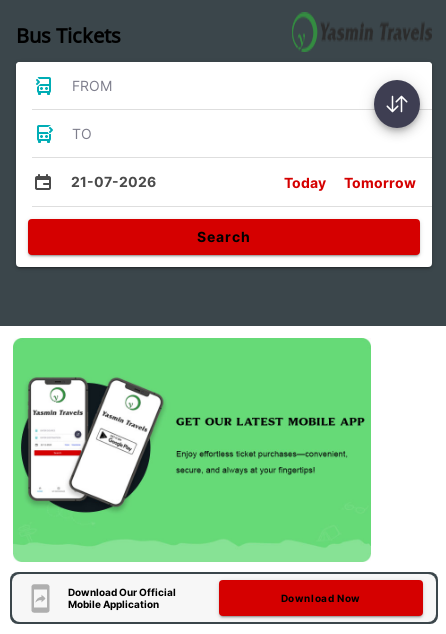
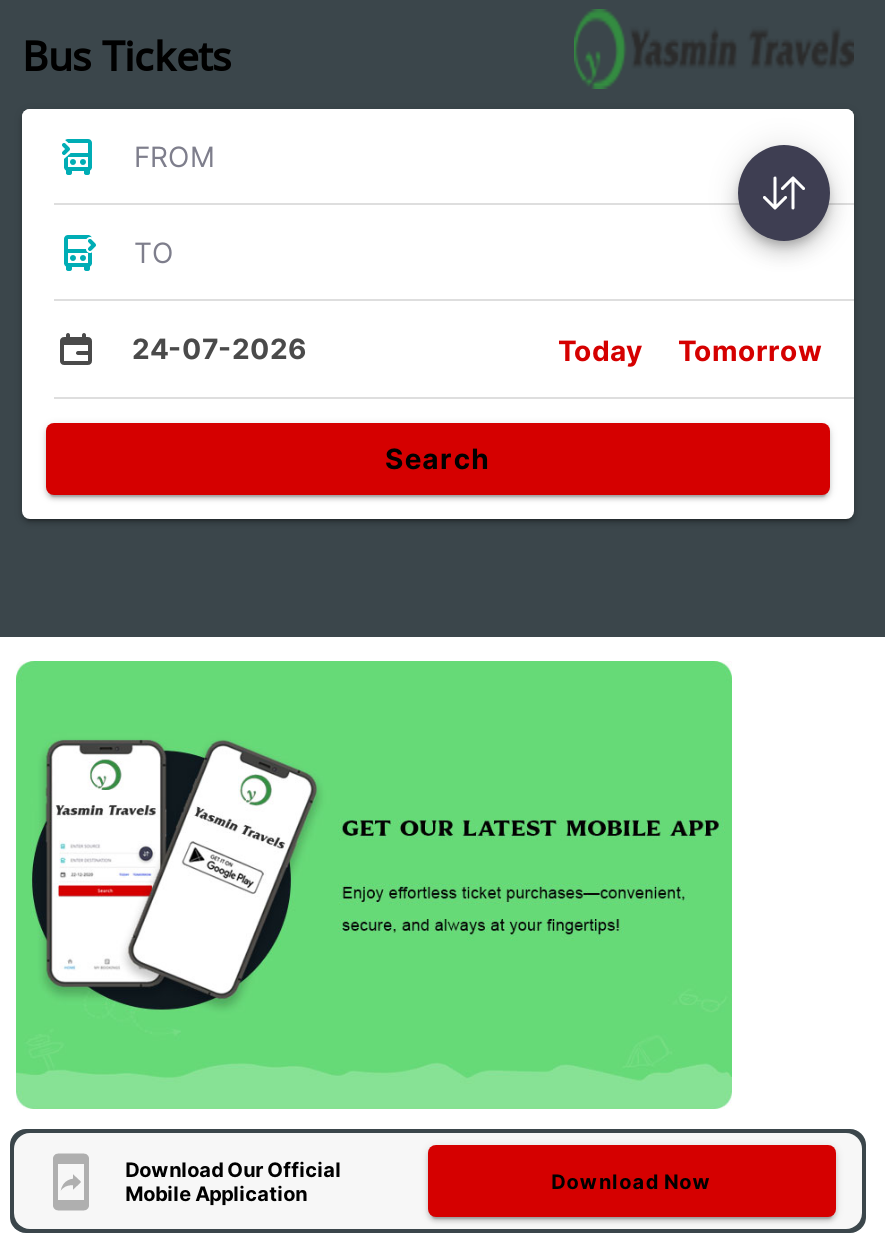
- 21-07-2026
+ 24-07-2026
